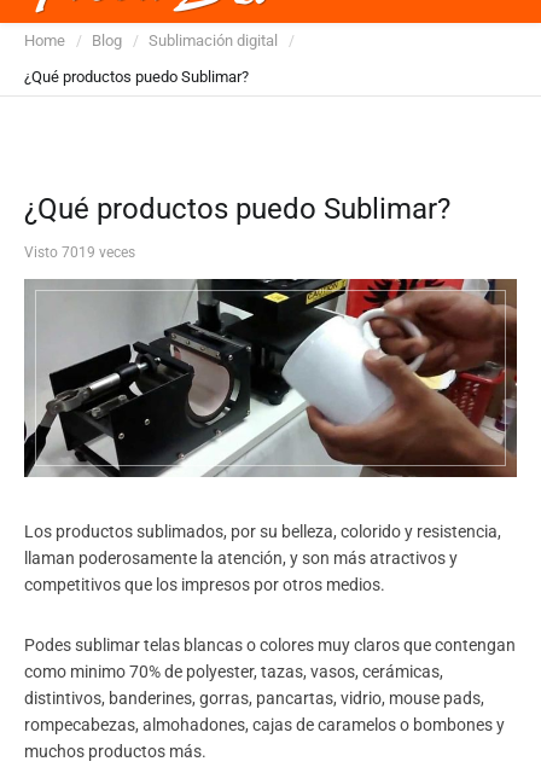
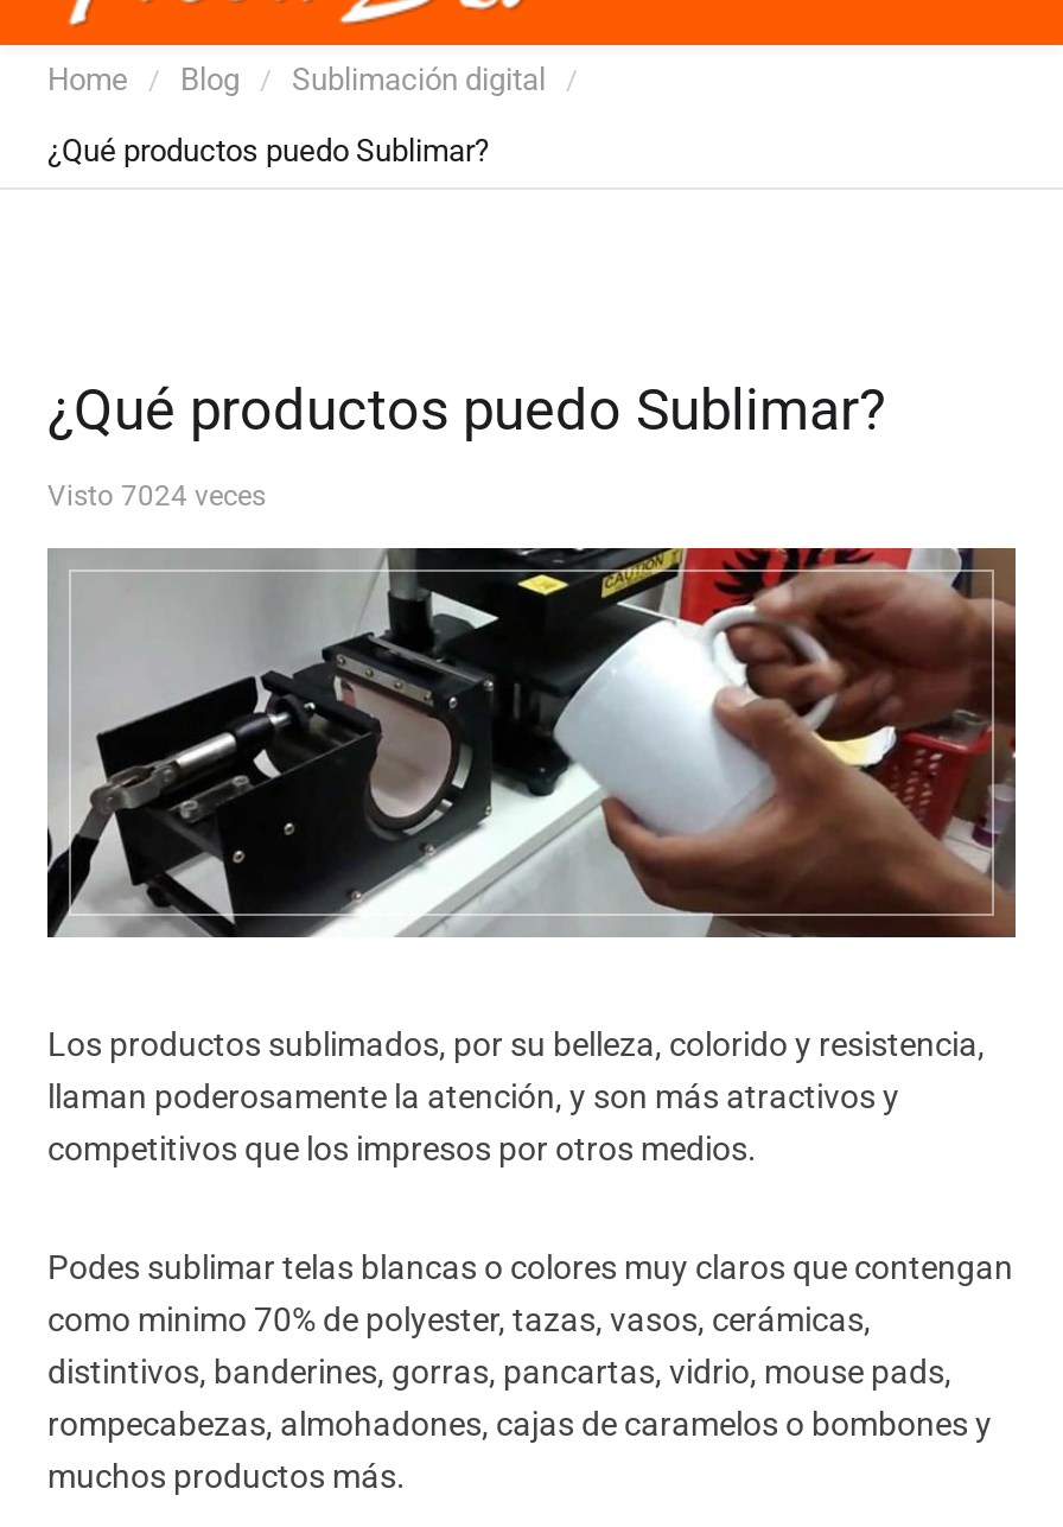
- Visto 7019 veces
+ Visto 7024 veces
